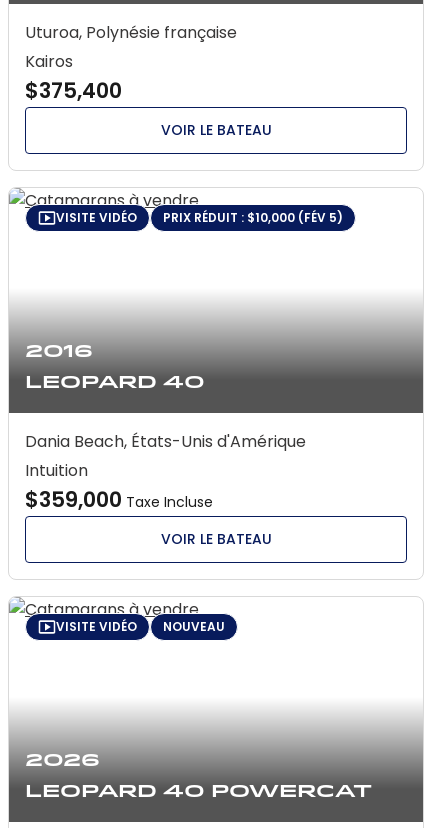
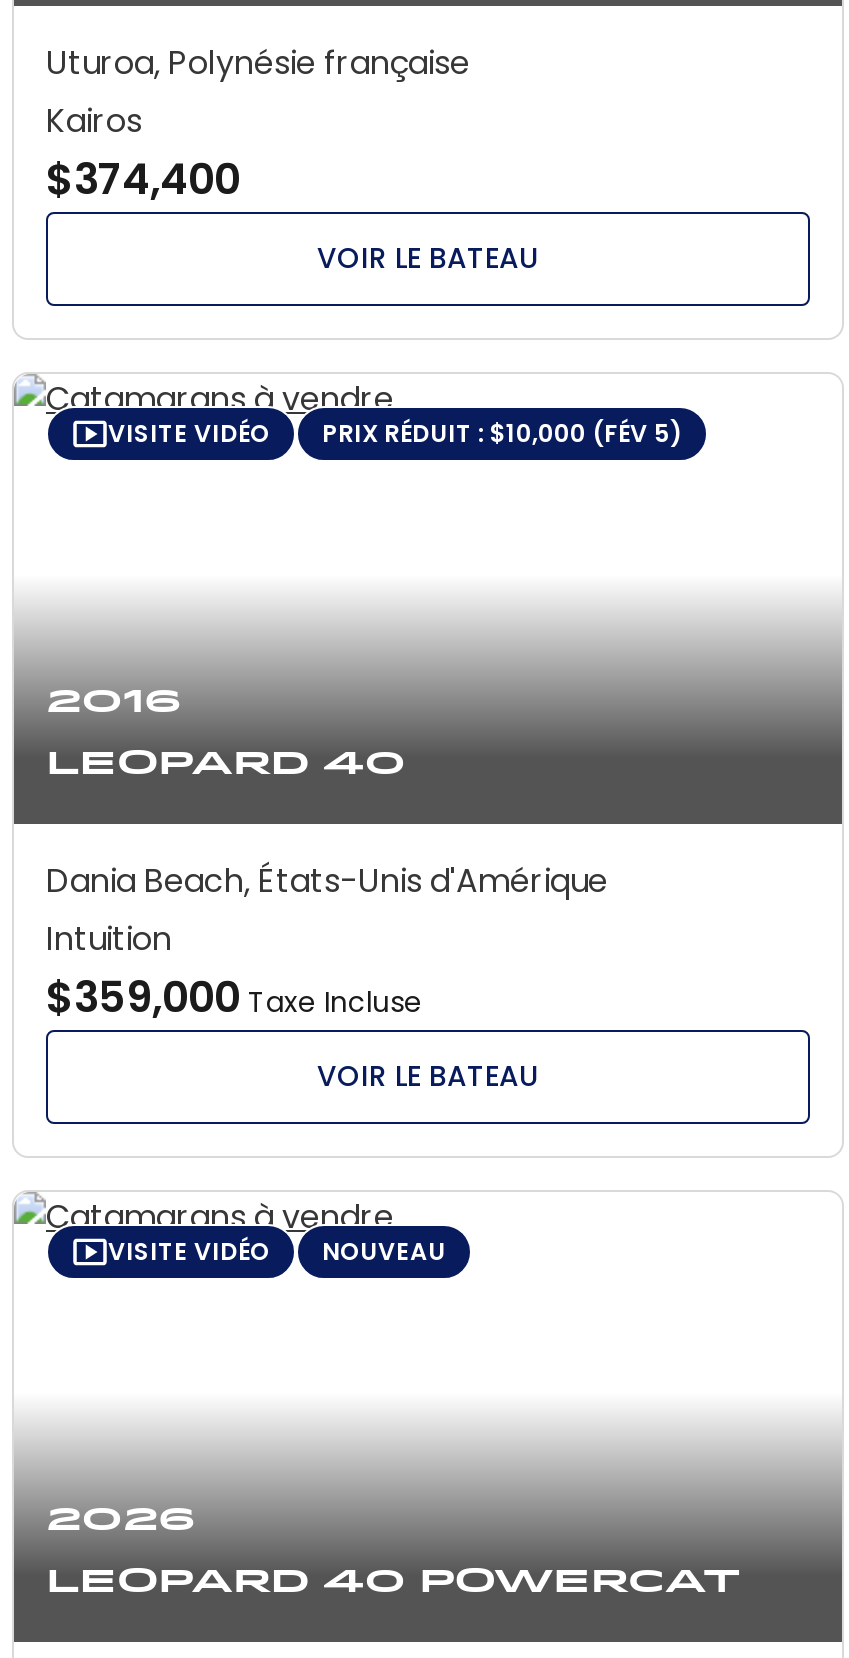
- $375,400
+ $374,400
